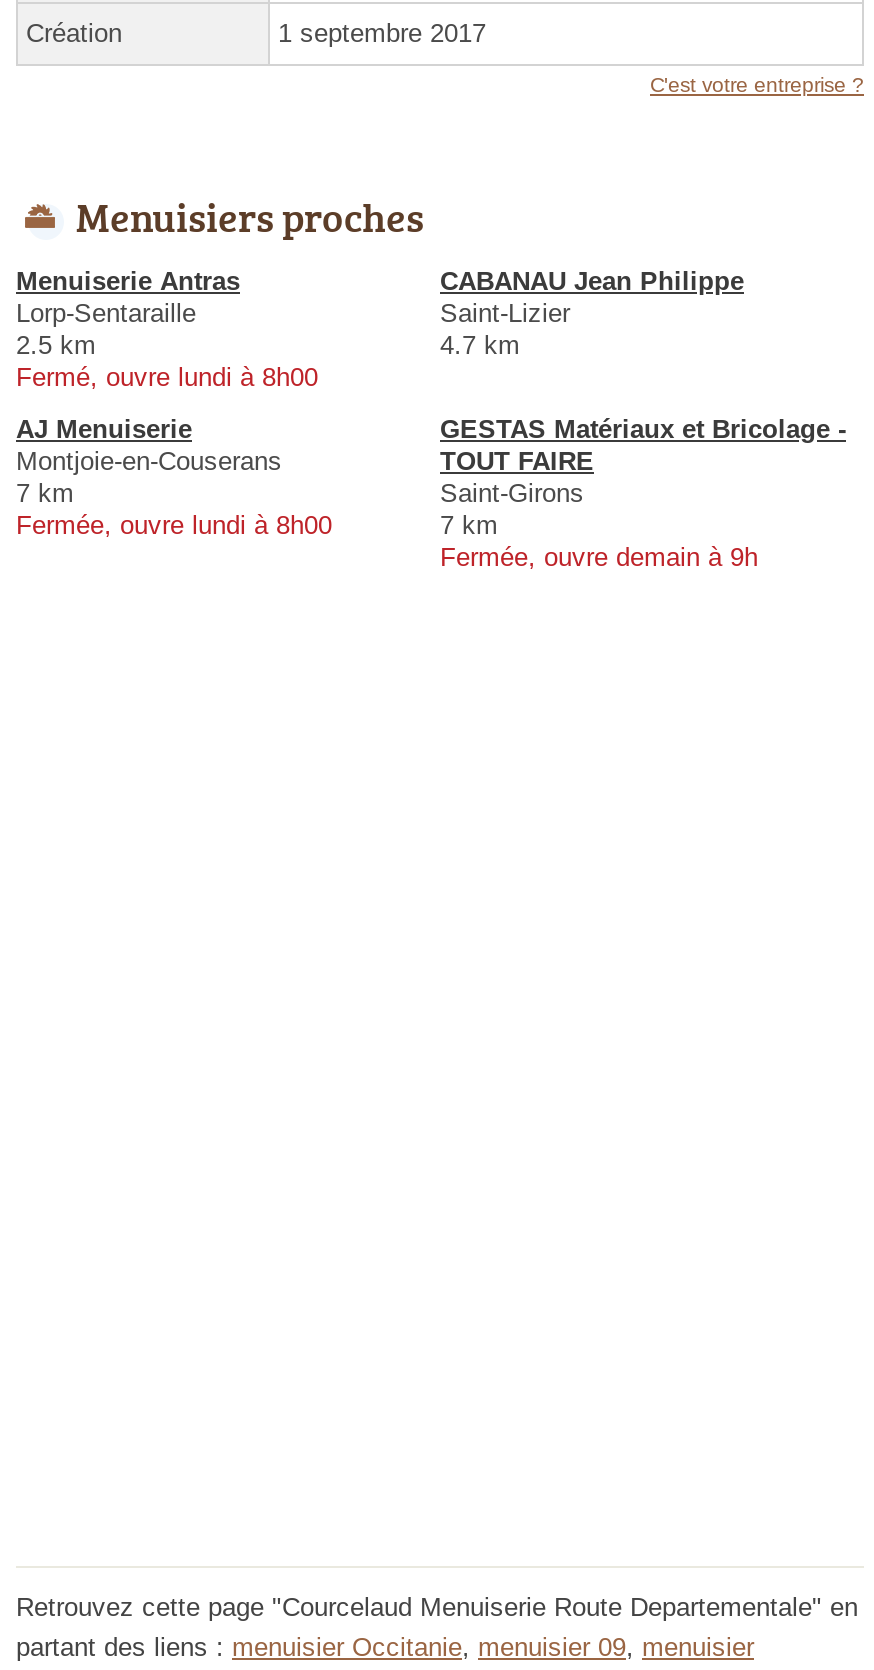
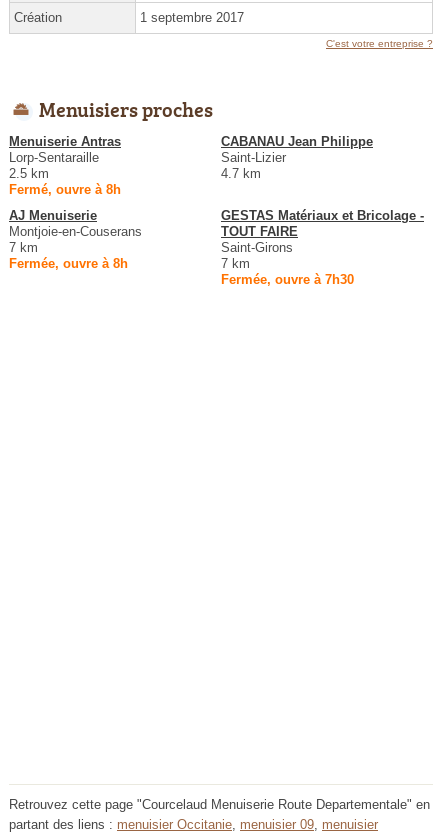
- Fermé, ouvre lundi à 8h00
+ Fermé, ouvre à 8h

- Fermée, ouvre lundi à 8h00
+ Fermée, ouvre à 8h

- Fermée, ouvre demain à 9h
+ Fermée, ouvre à 7h30
